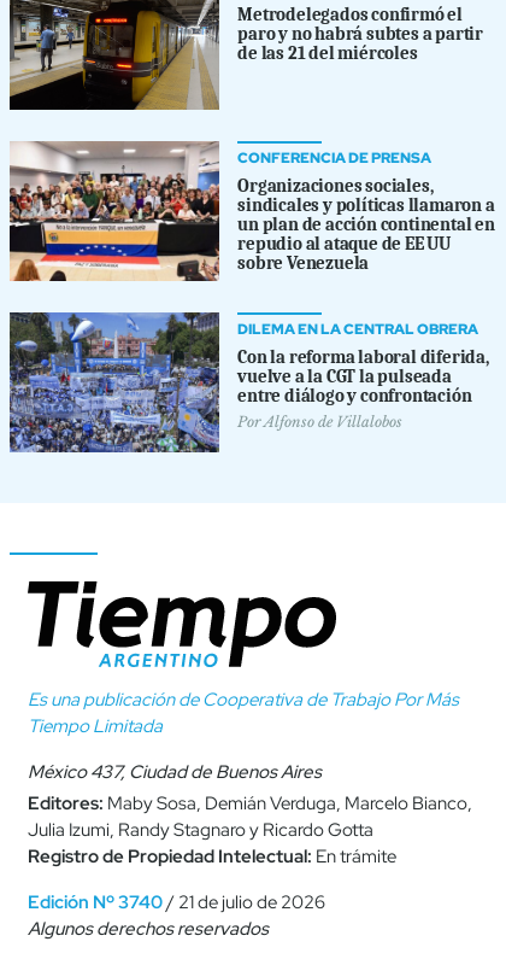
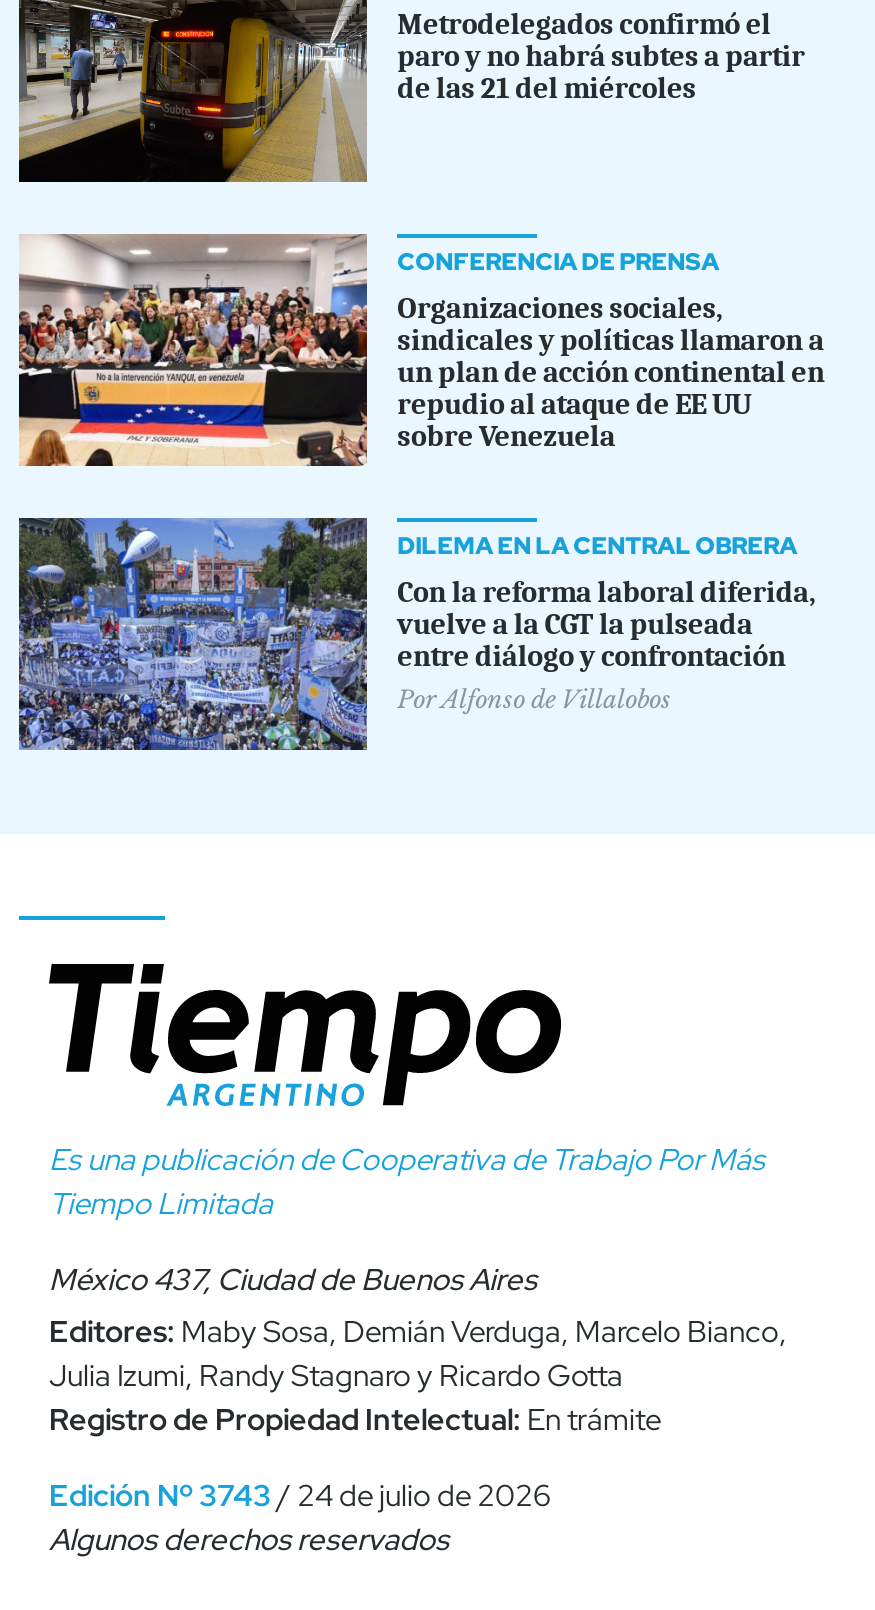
- Edición Nº 3740 / 21 de julio de 2026
+ Edición Nº 3743 / 24 de julio de 2026
